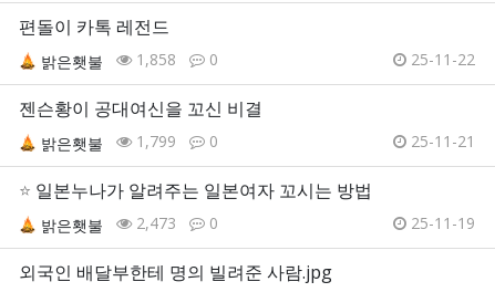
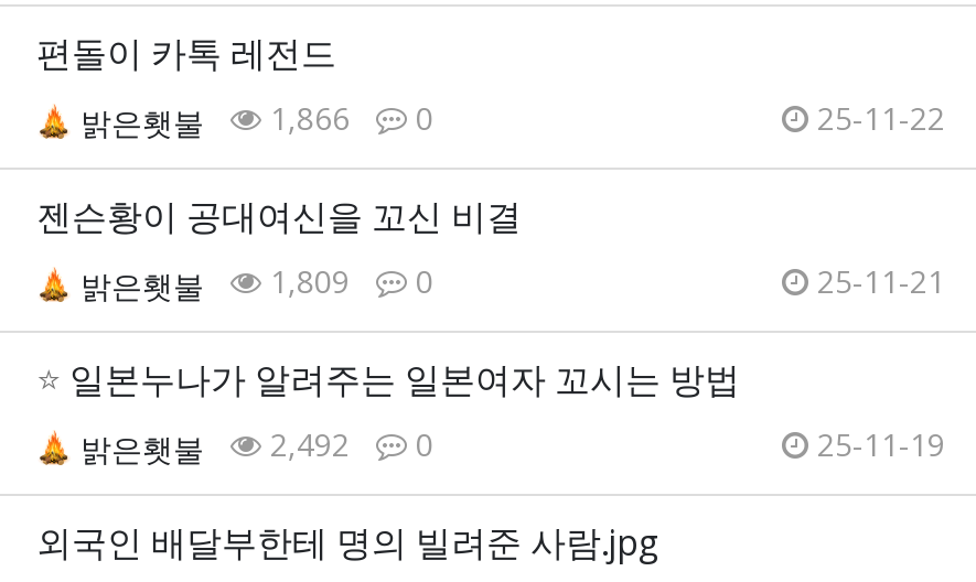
- 1,858
+ 1,866

- 1,799
+ 1,809

- 2,473
+ 2,492
